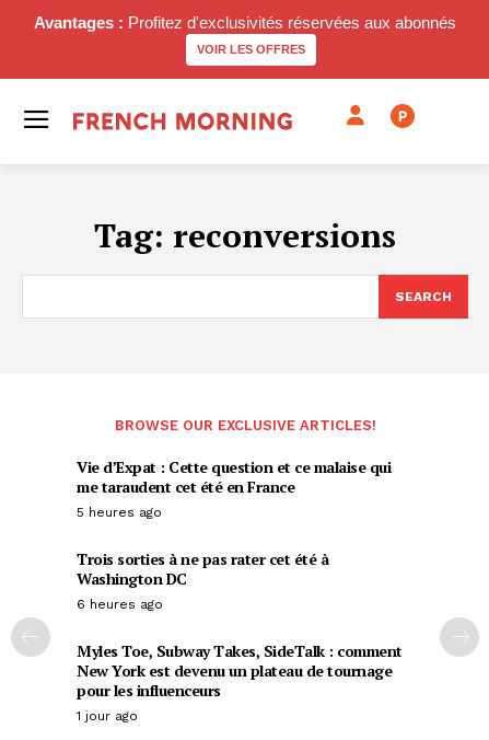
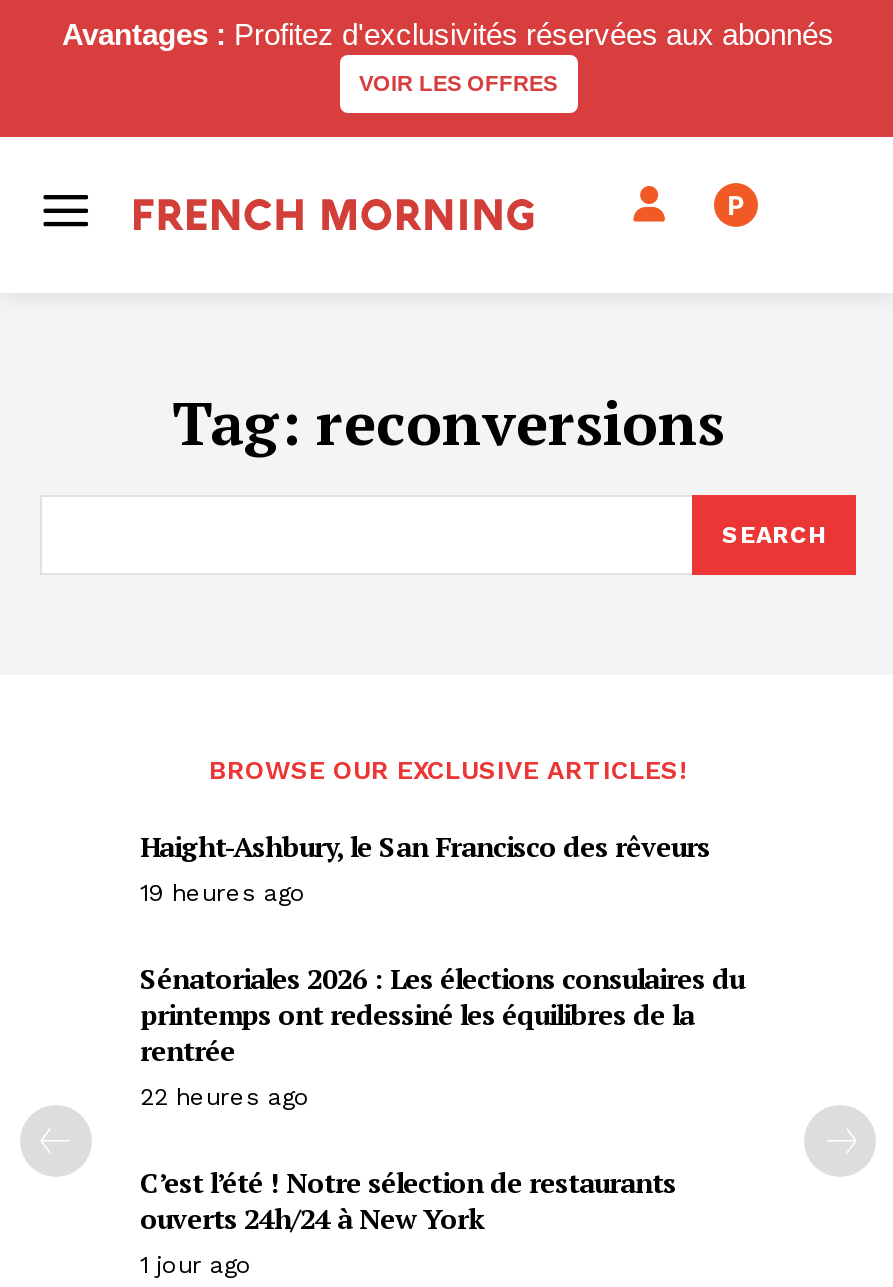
- Vie d’Expat : Cette question et ce malaise qui
- me taraudent cet été en France
- 5 heures ago
+ Haight-Ashbury, le San Francisco des rêveurs
+ 19 heures ago

- Trois sorties à ne pas rater cet été à
- Washington DC
- 6 heures ago
+ Sénatoriales 2026 : Les élections consulaires du
+ printemps ont redessiné les équilibres de la
+ rentrée
+ 22 heures ago

- Myles Toe, Subway Takes, SideTalk : comment
- New York est devenu un plateau de tournage
- pour les influenceurs
+ C’est l’été ! Notre sélection de restaurants
+ ouverts 24h/24 à New York
